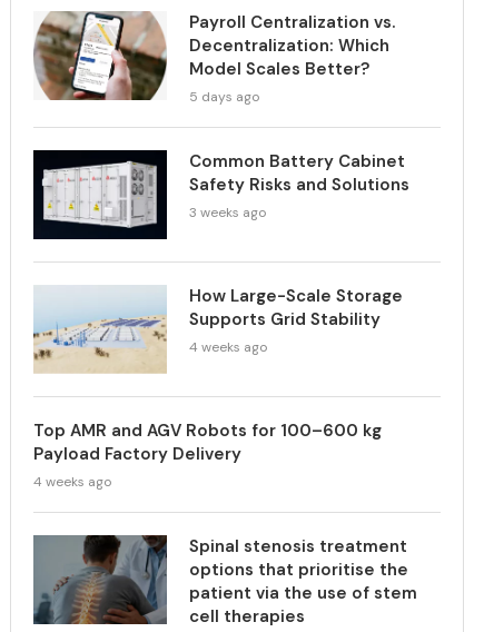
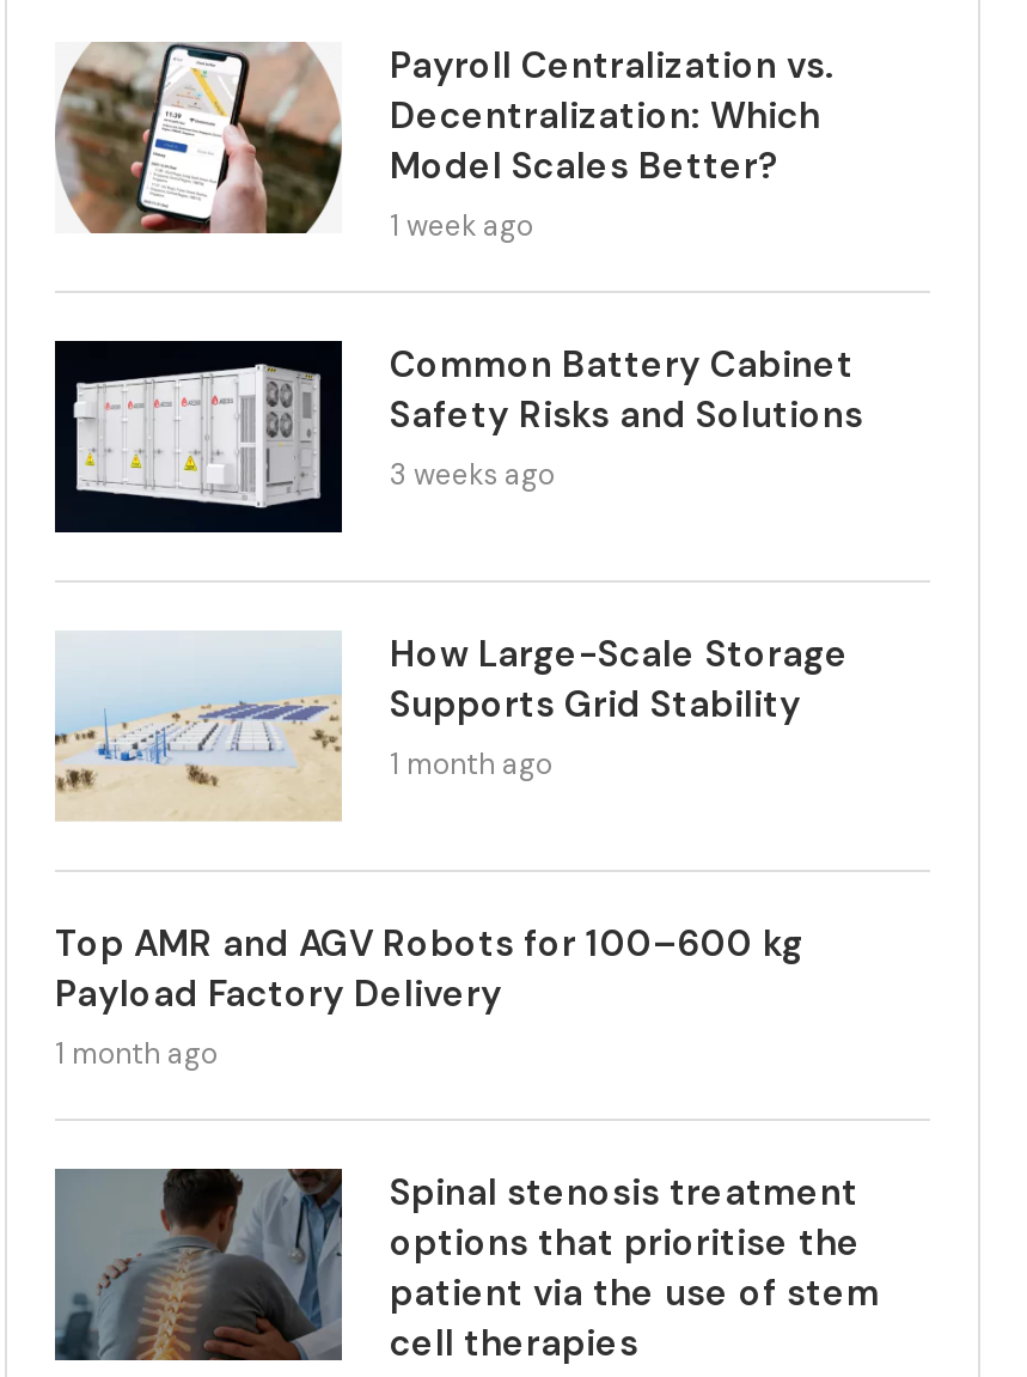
- 5 days ago
+ 1 week ago

- 4 weeks ago
+ 1 month ago

- 4 weeks ago
+ 1 month ago
